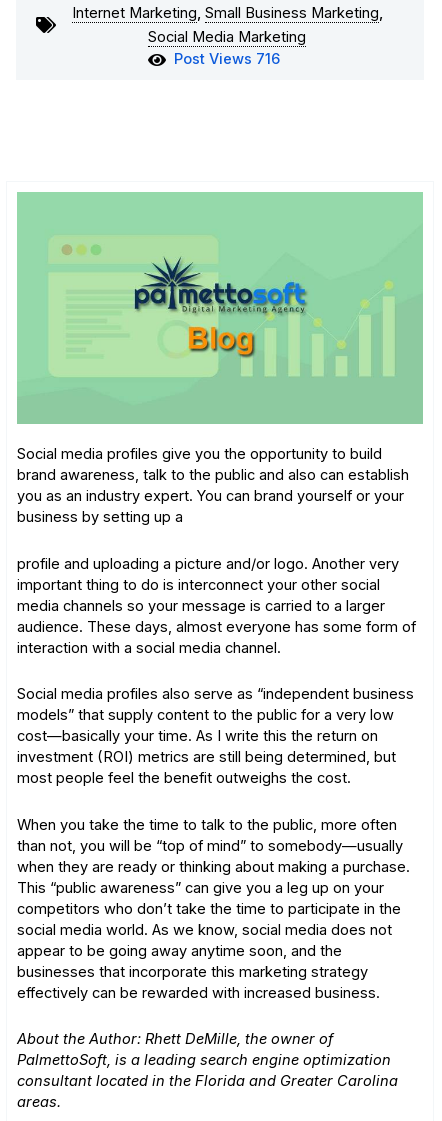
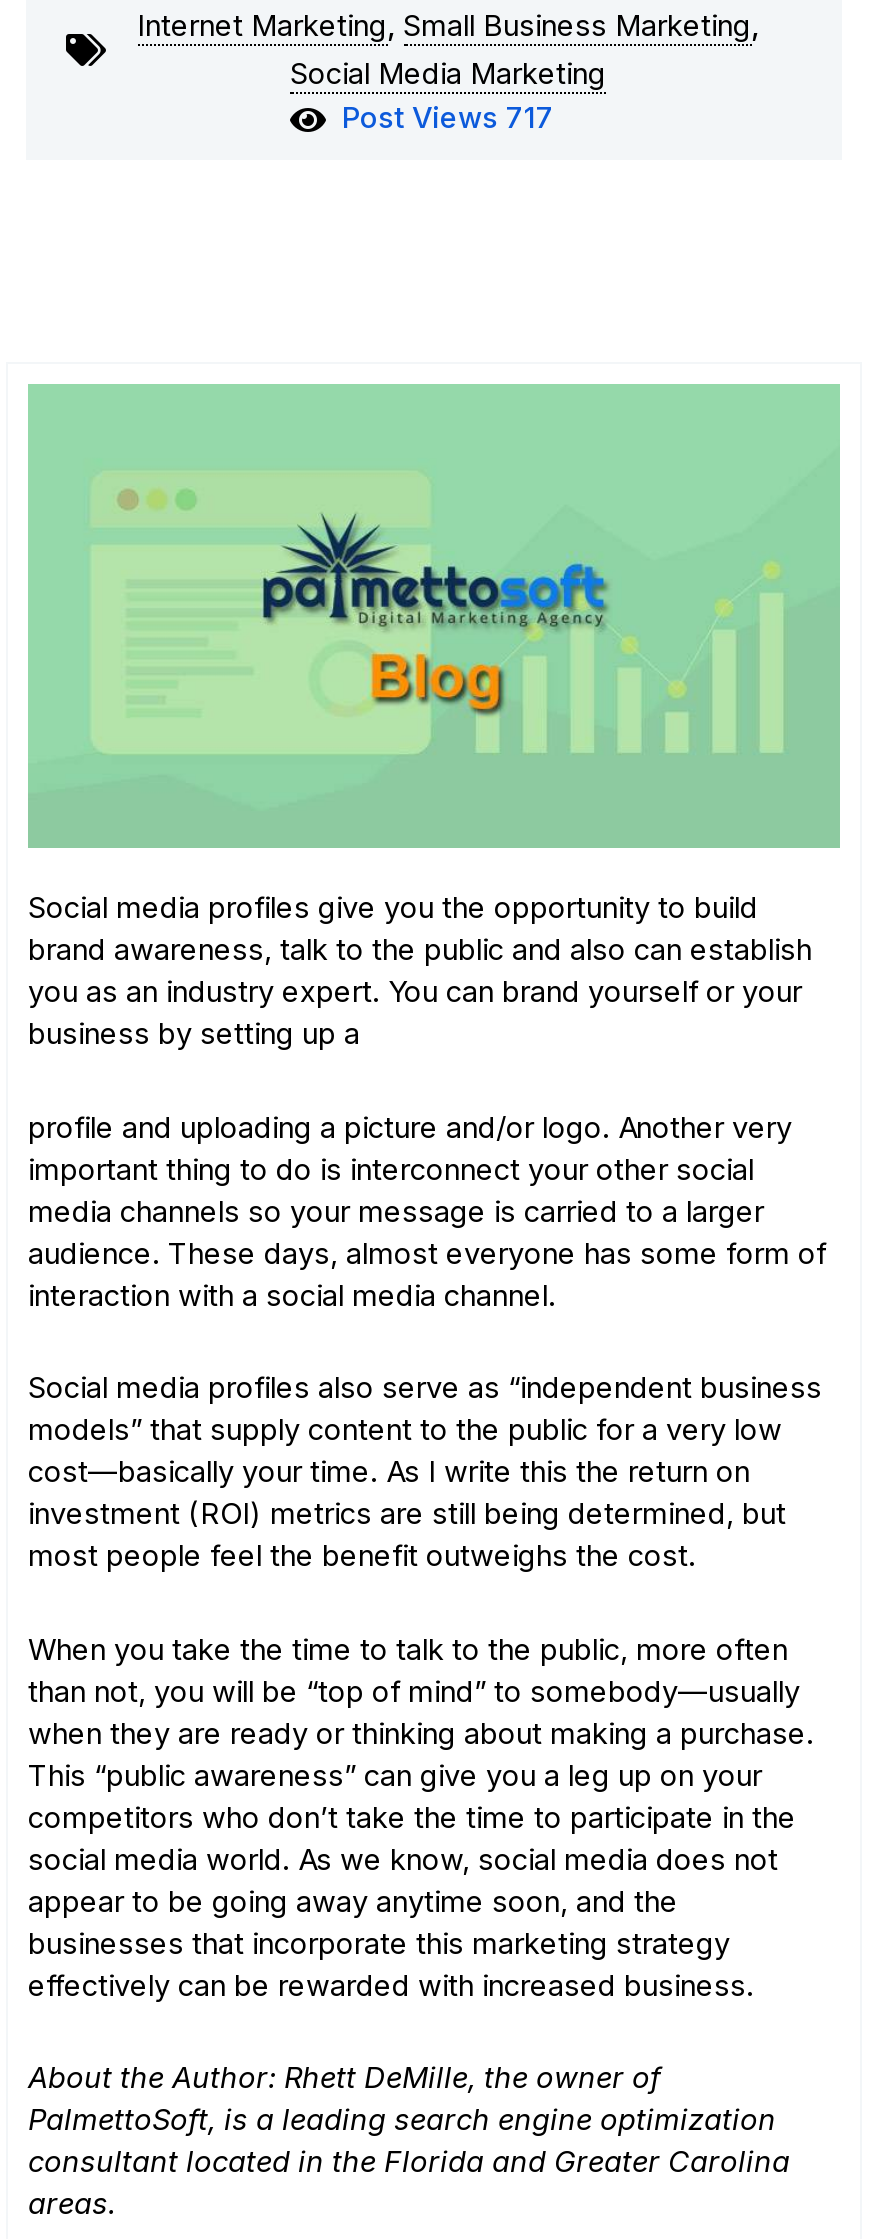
- Post Views 716
+ Post Views 717
